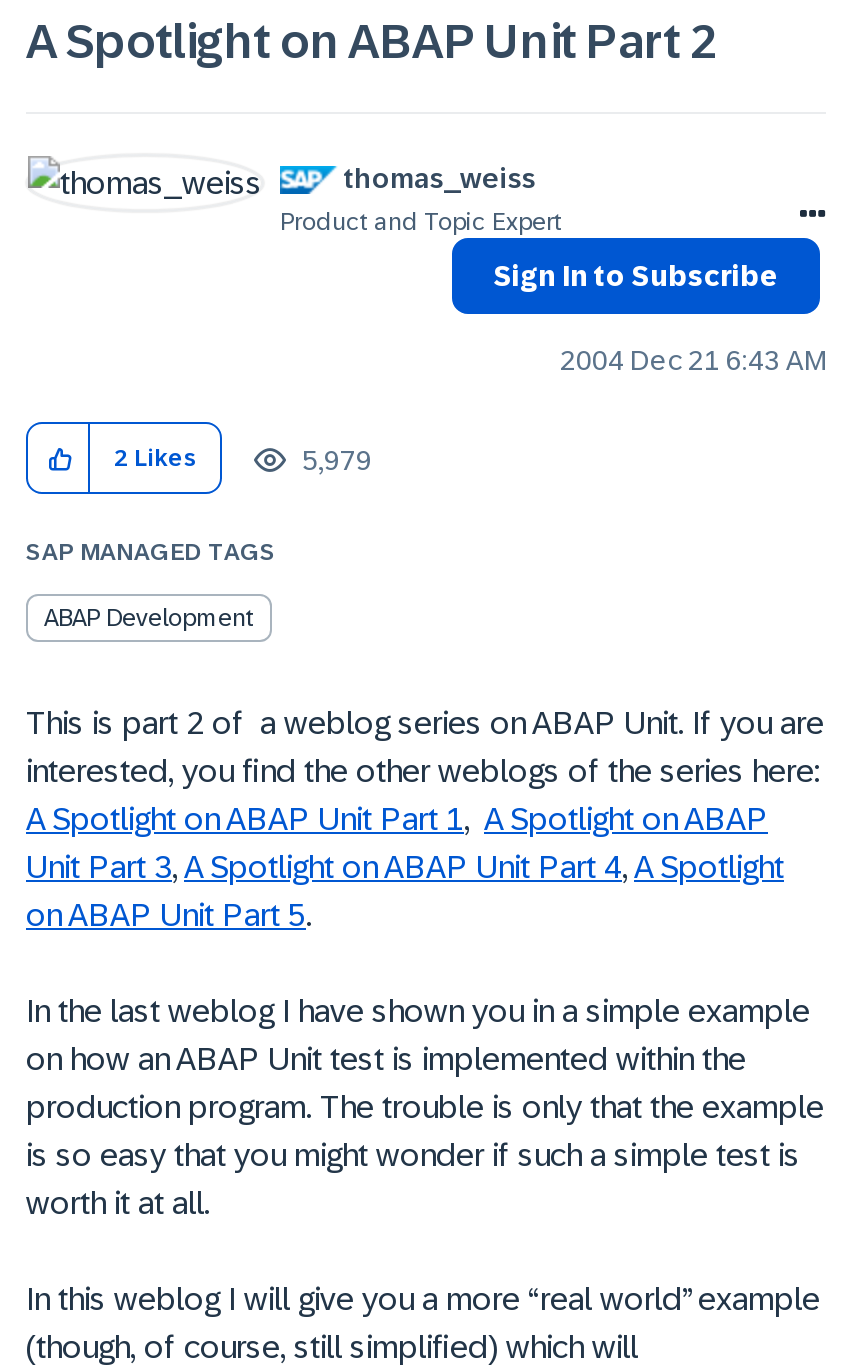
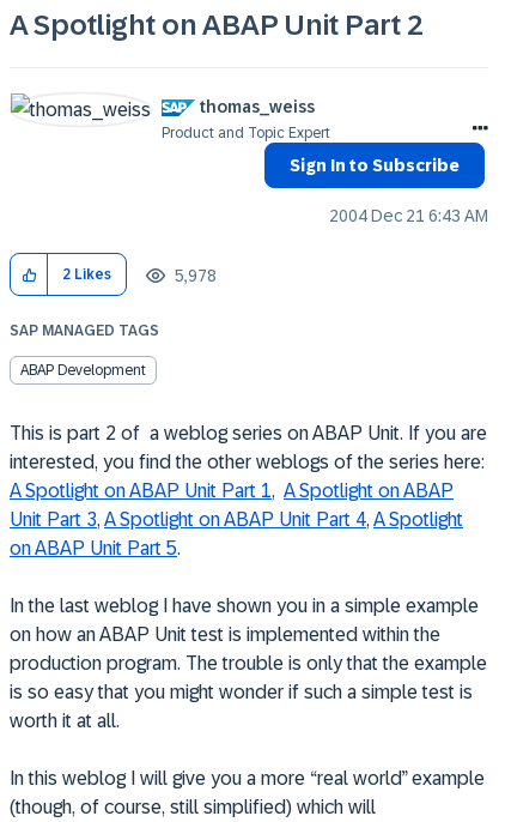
- 5,979
+ 5,978
